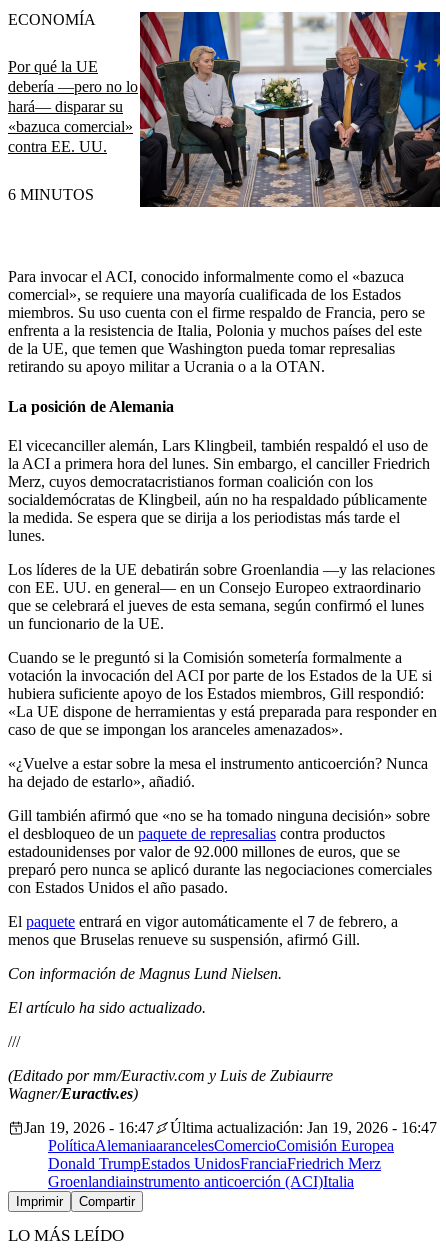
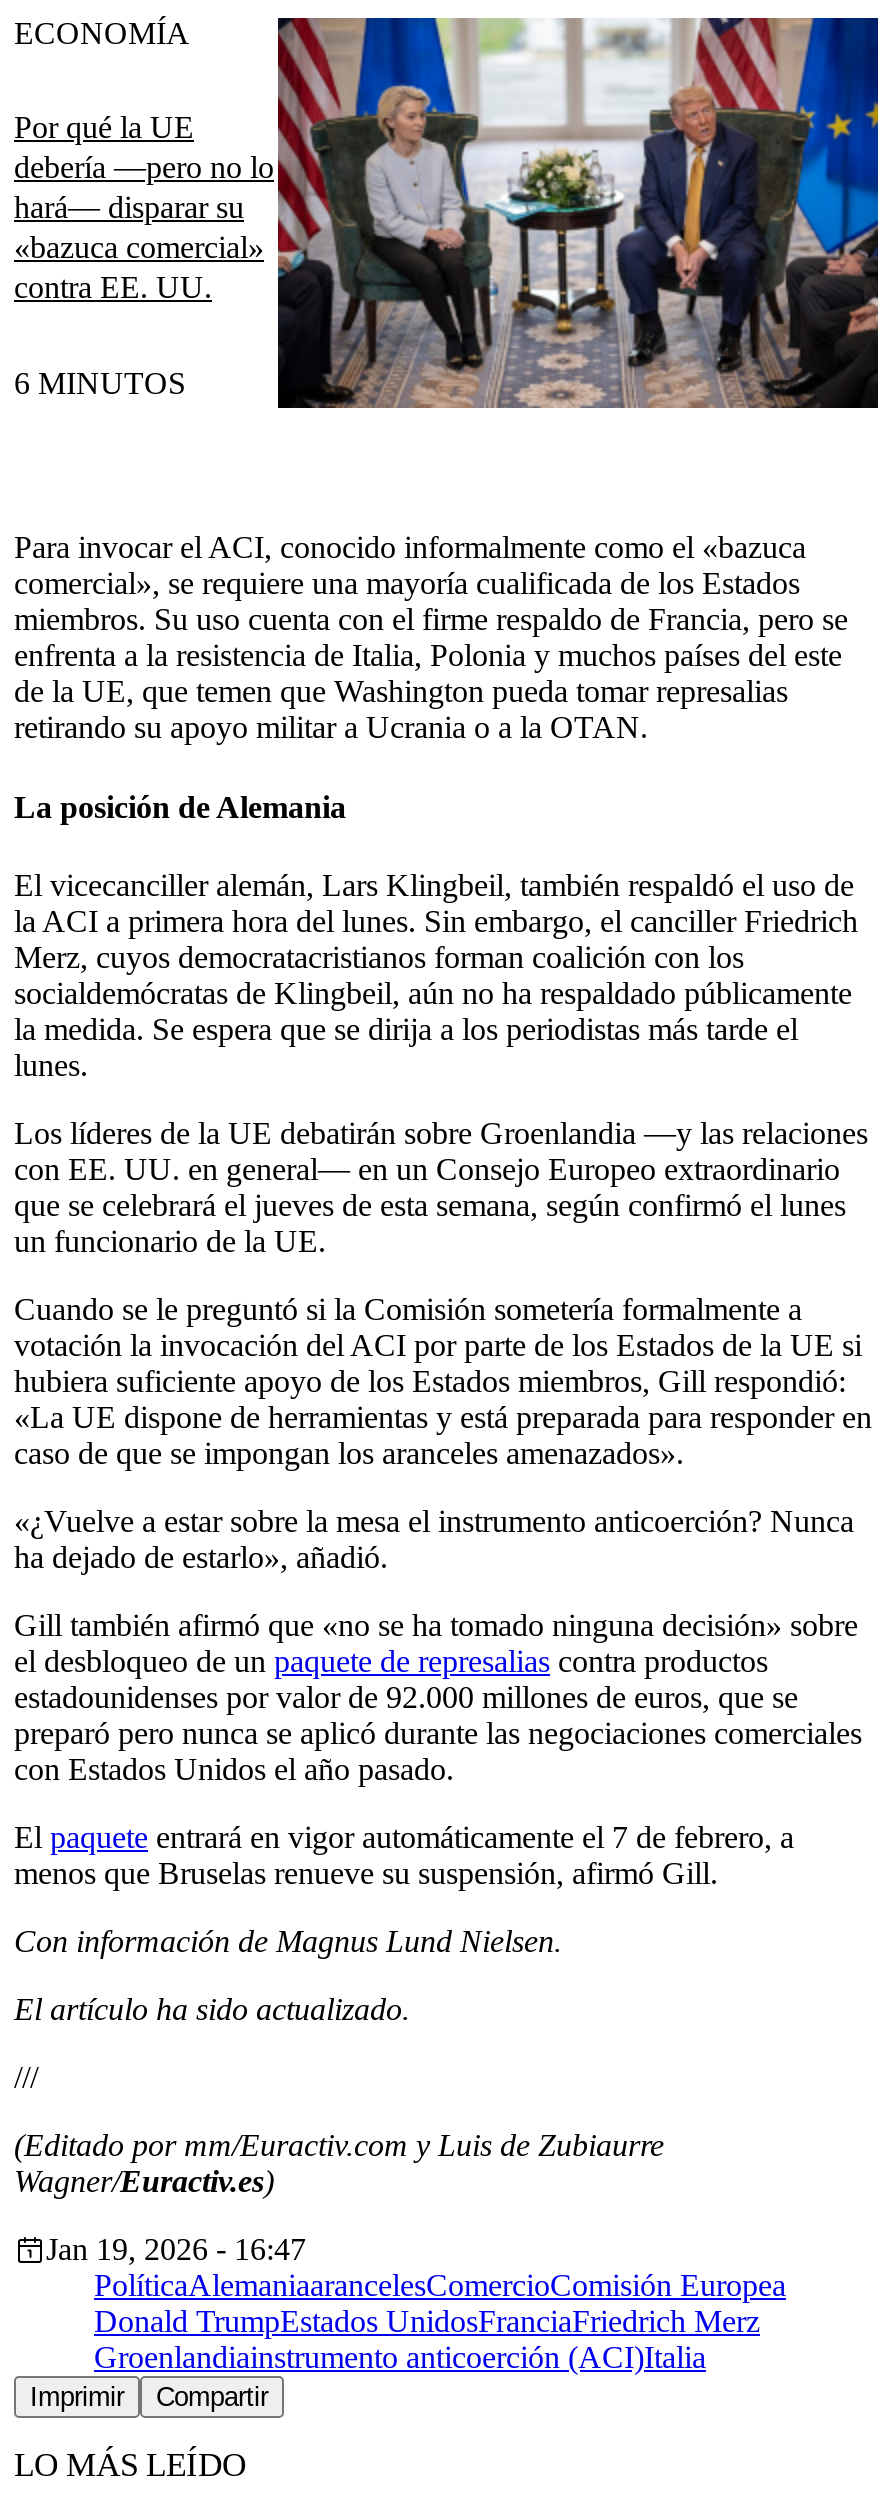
- Última actualización: Jan 19, 2026 - 16:47
